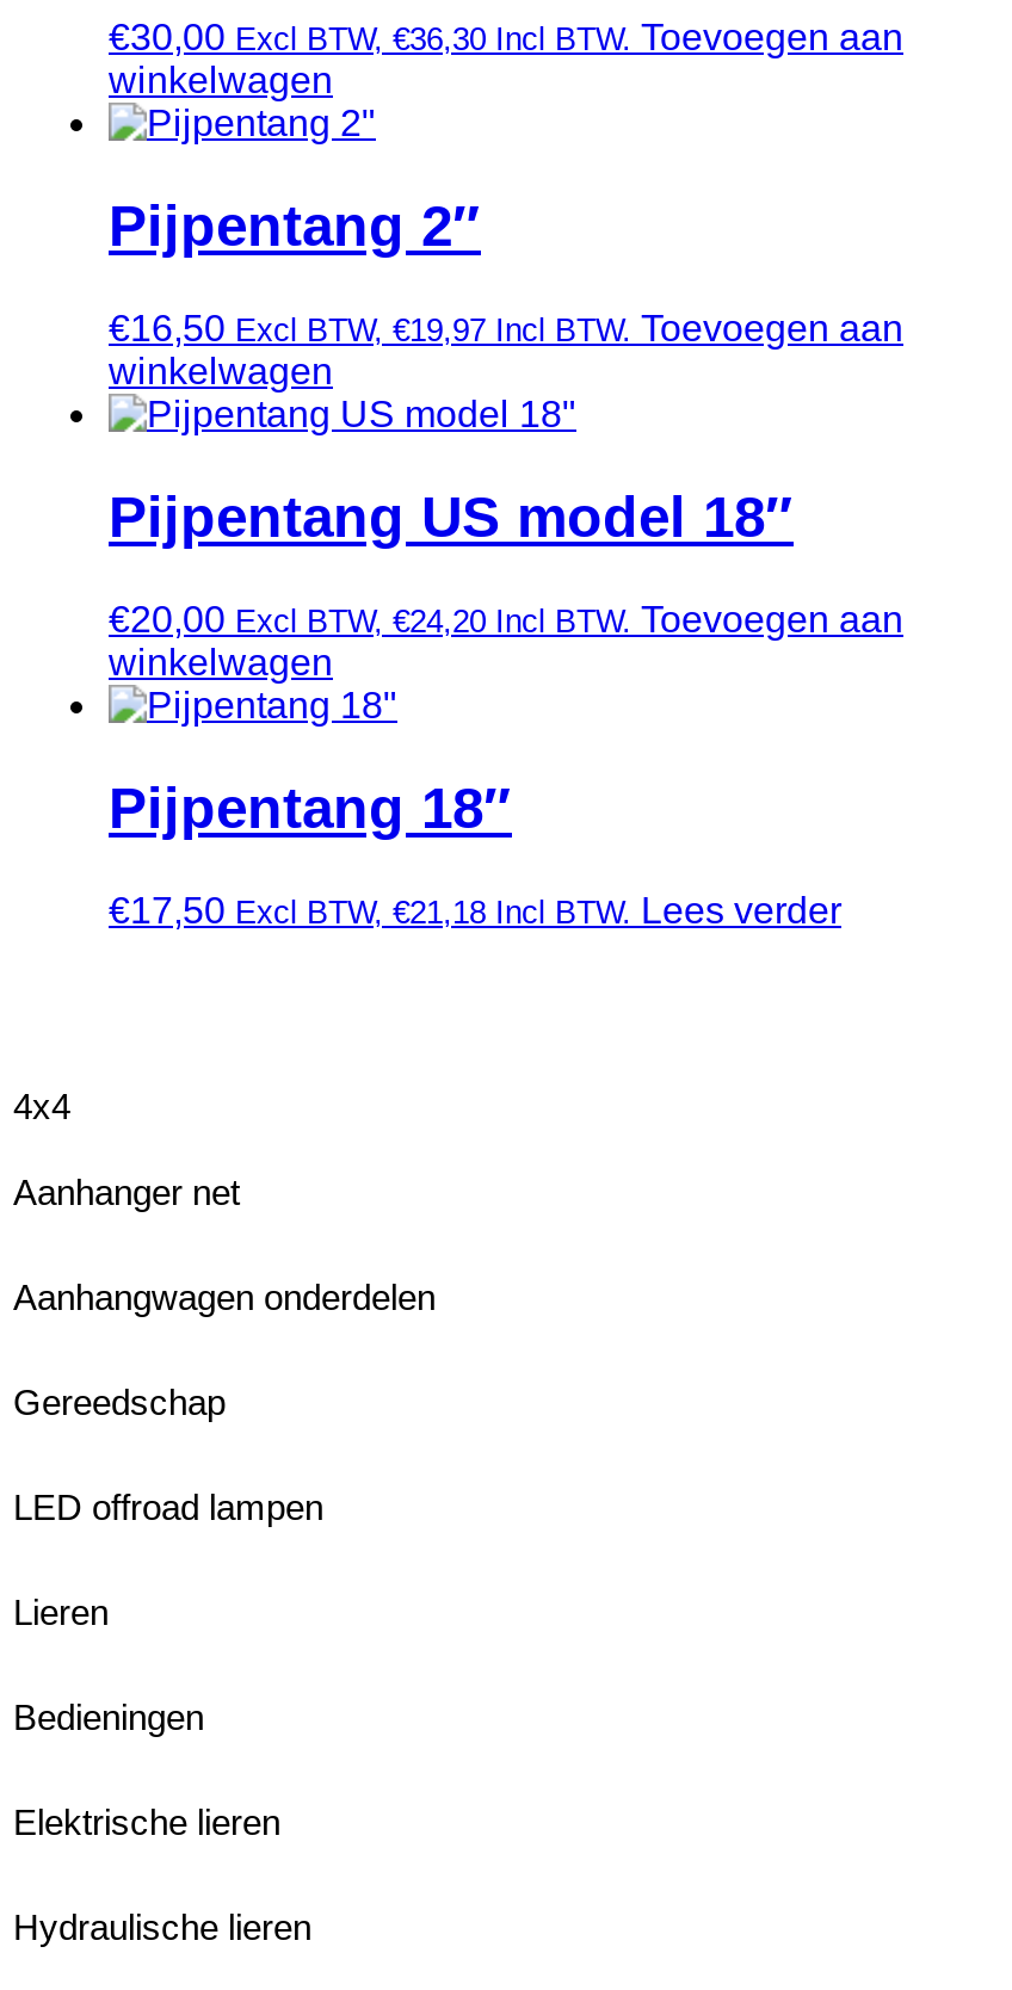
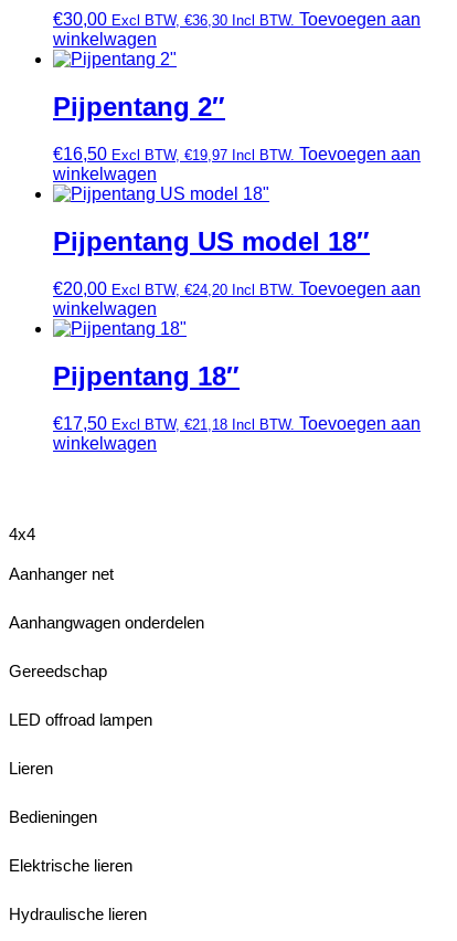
- €17,50 Excl BTW, €21,18 Incl BTW. Lees verder
+ €17,50 Excl BTW, €21,18 Incl BTW. Toevoegen aan
+ winkelwagen
